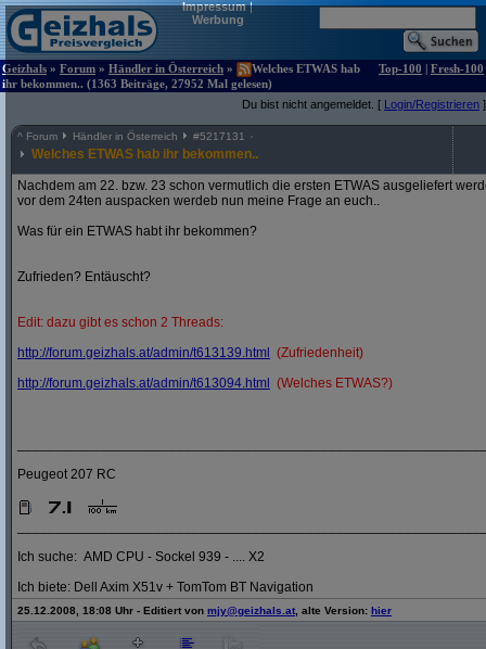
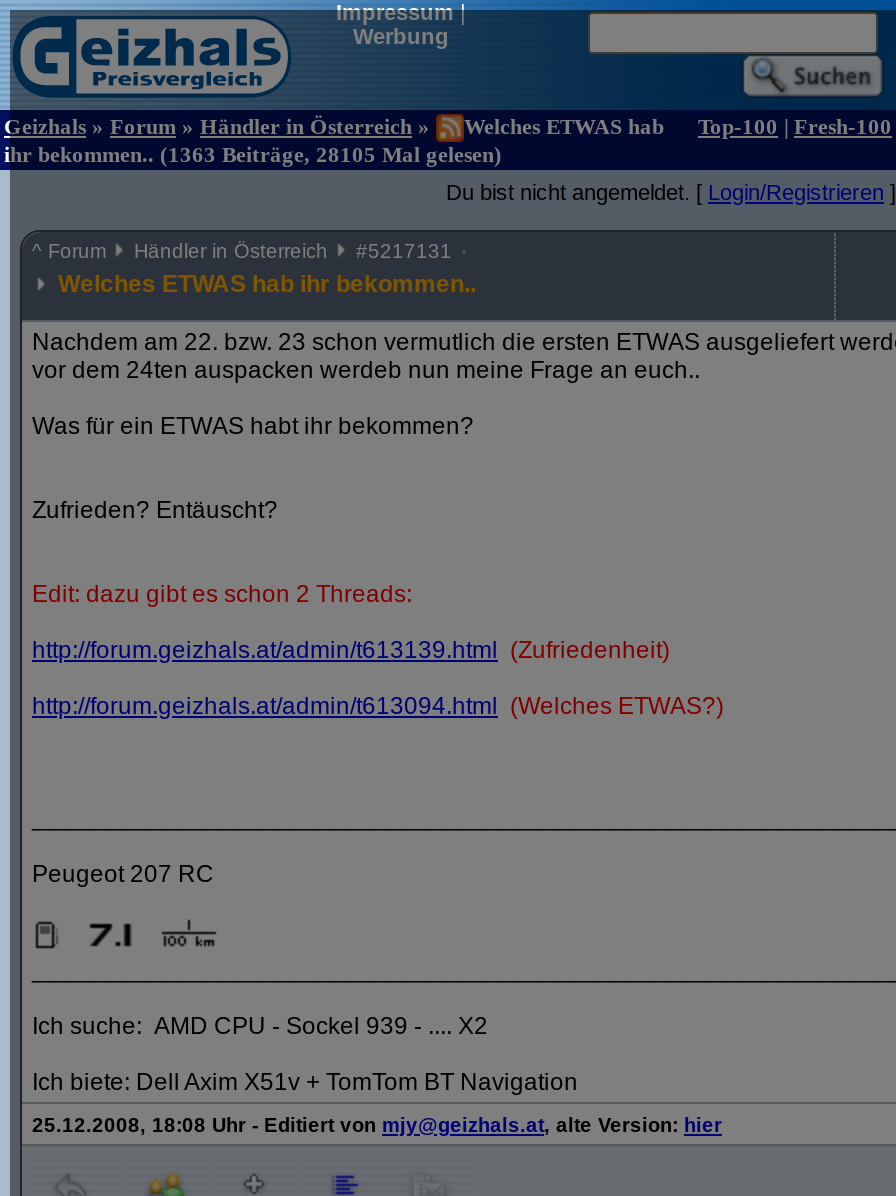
- ihr bekommen.. (1363 Beiträge, 27952 Mal gelesen)
+ ihr bekommen.. (1363 Beiträge, 28105 Mal gelesen)
